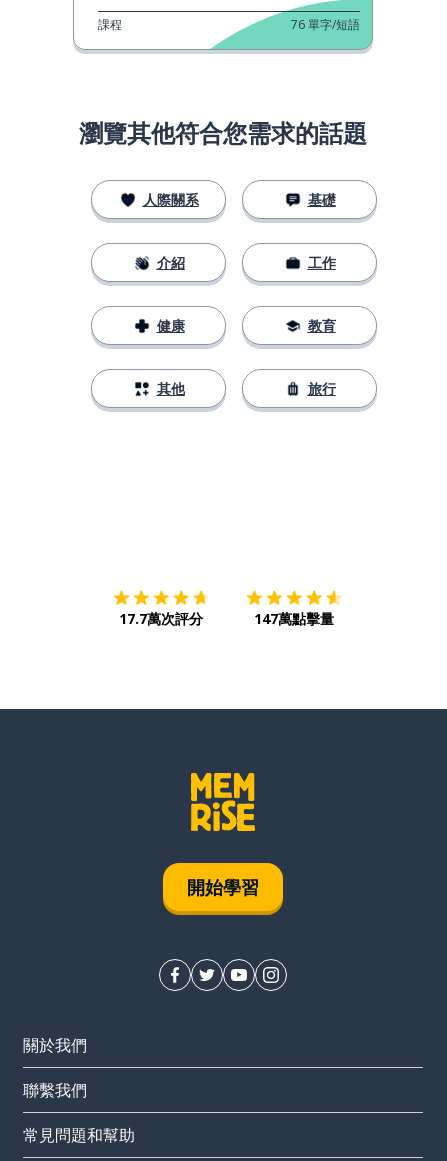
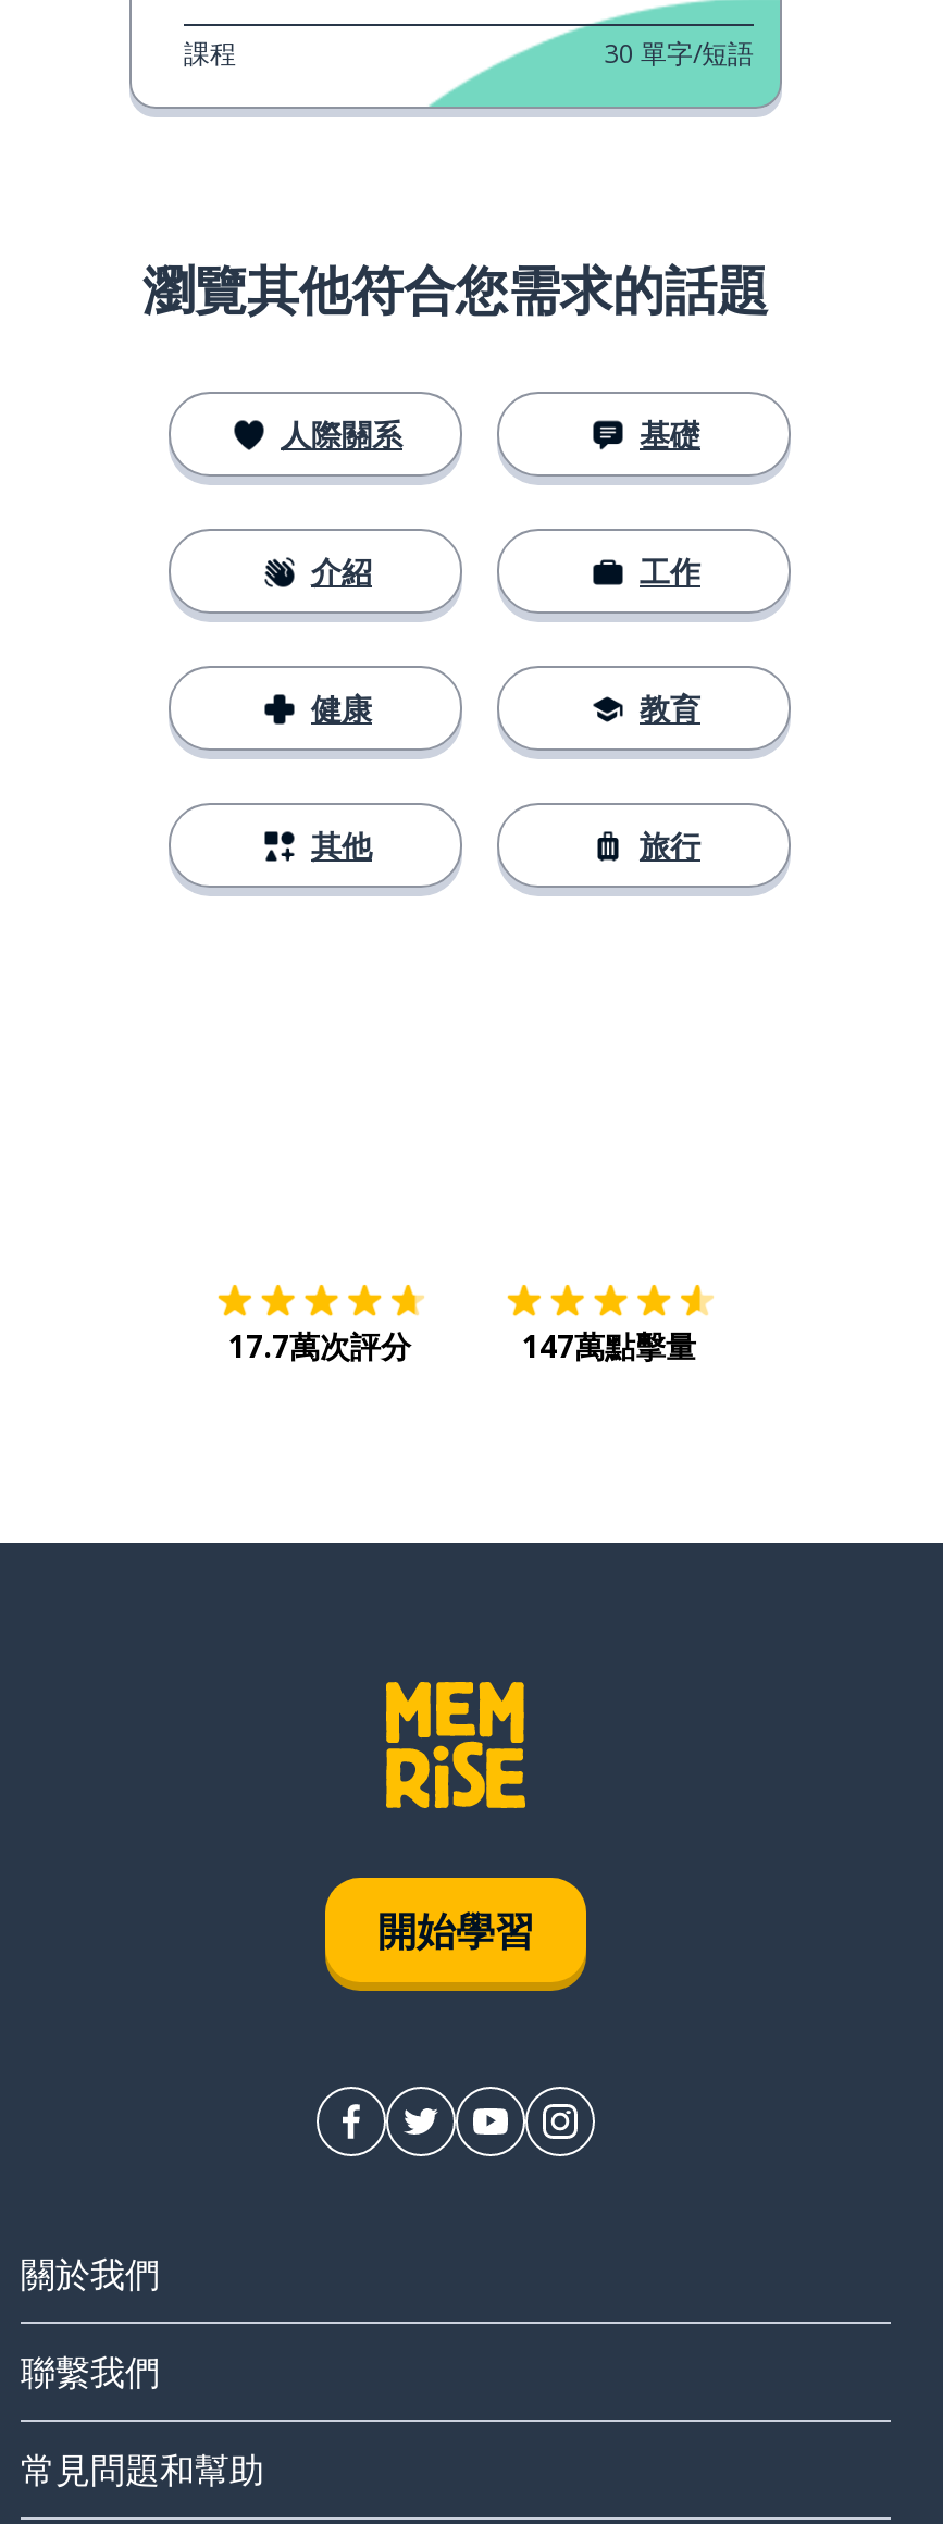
- 76 單字/短語
+ 30 單字/短語
